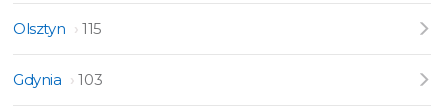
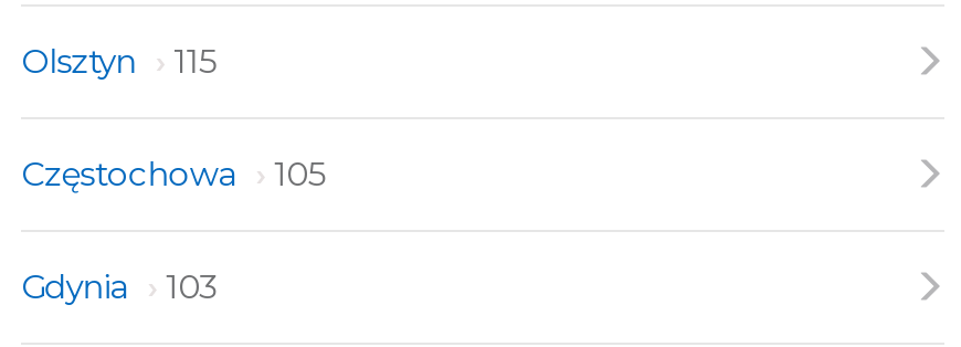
+ Częstochowa
+ 105
